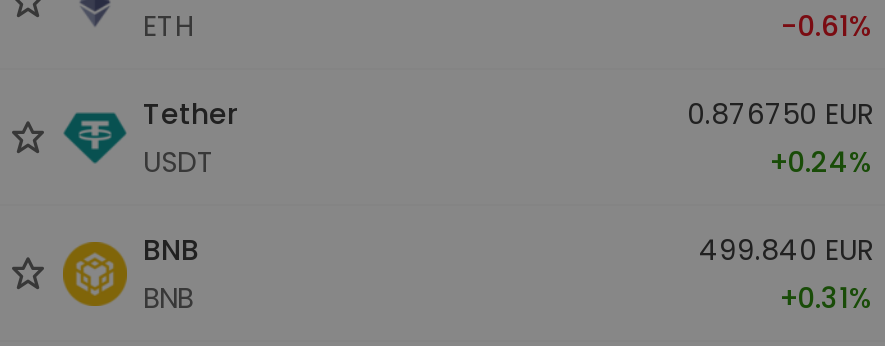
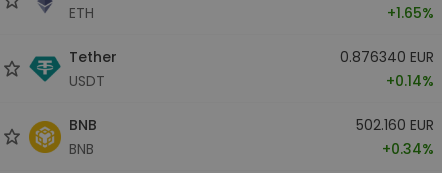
- -0.61%
+ +1.65%

- 0.876750 EUR
+ 0.876340 EUR

- +0.24%
+ +0.14%

- 499.840 EUR
+ 502.160 EUR

- +0.31%
+ +0.34%
